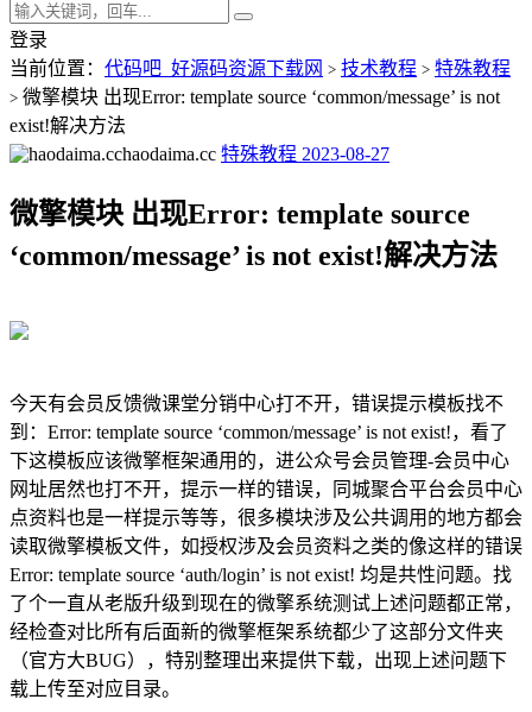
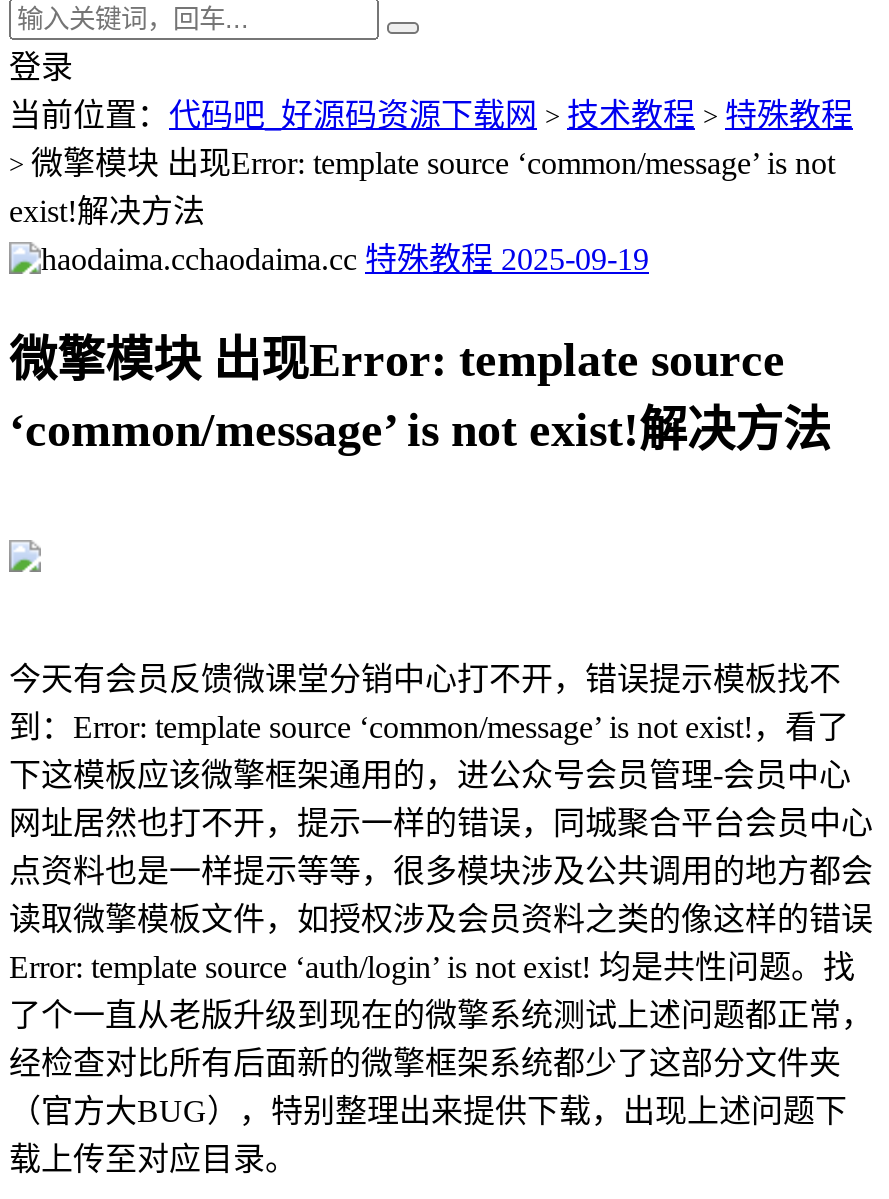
- haodaima.cc特殊教程2023-08-27
+ haodaima.cc特殊教程2025-09-19
